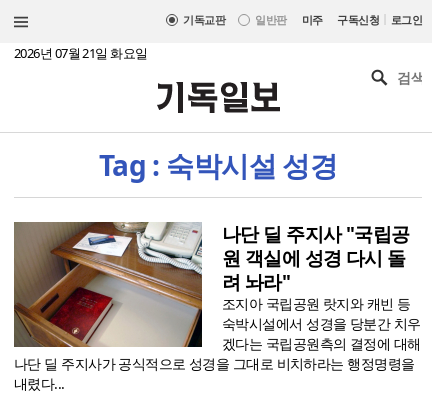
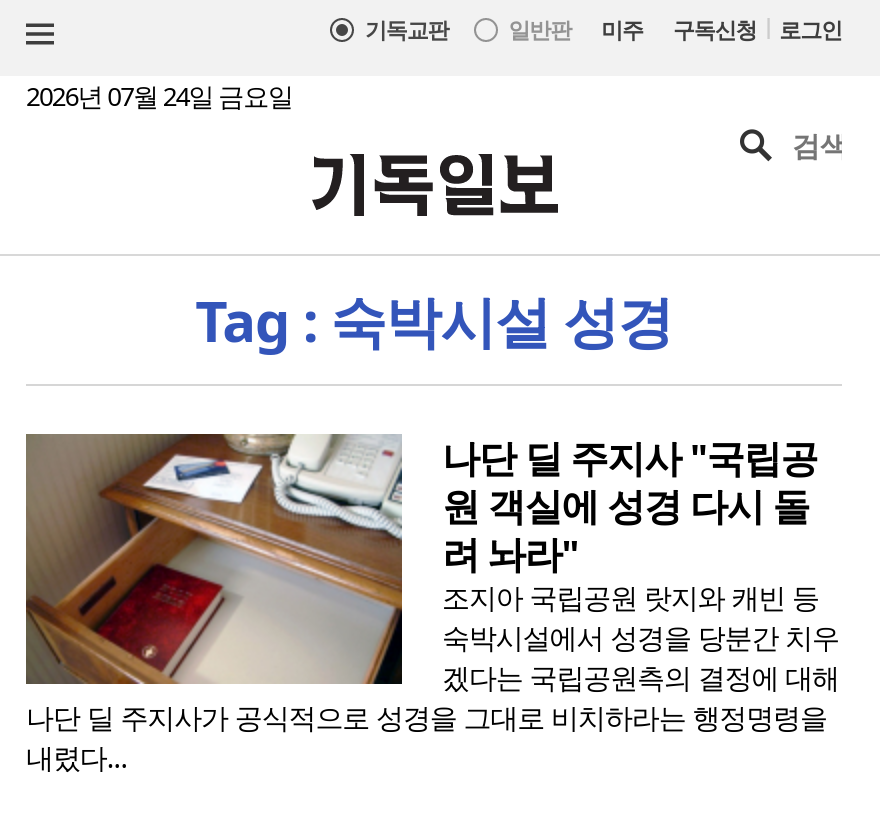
- 2026년 07월 21일 화요일
+ 2026년 07월 24일 금요일
